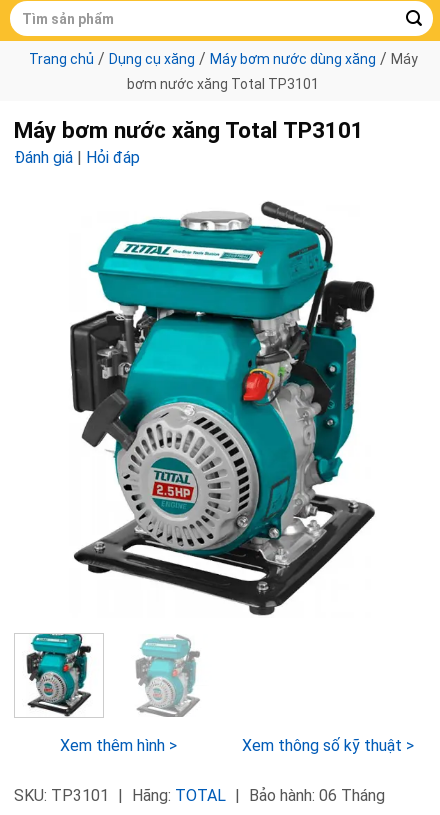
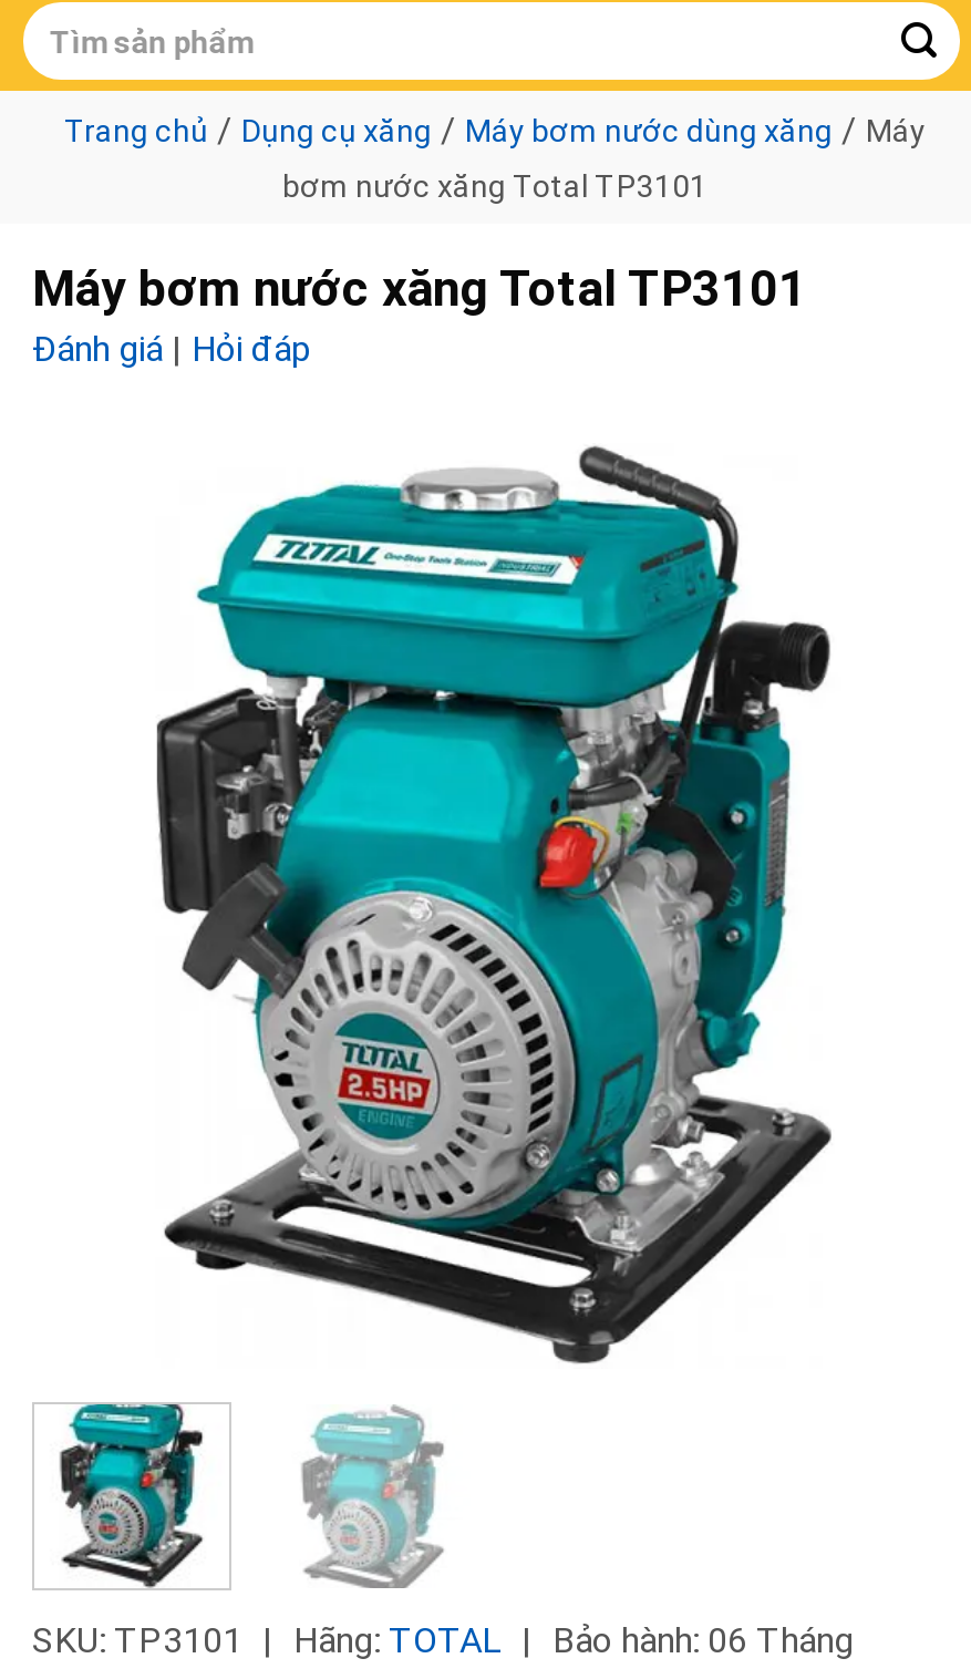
- Xem thêm hình >
- Xem thông số kỹ thuật >
